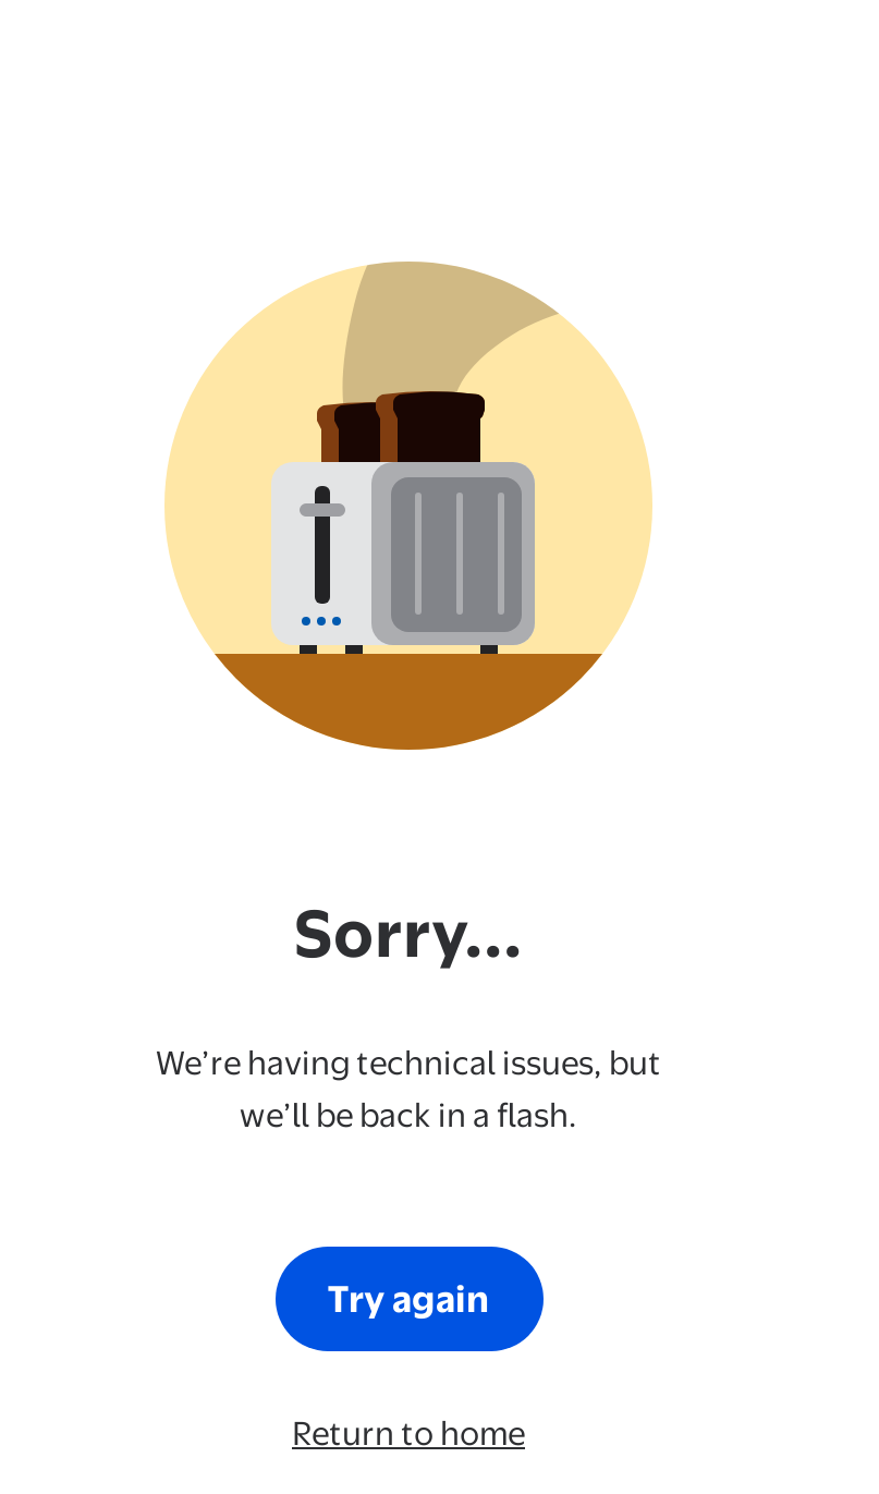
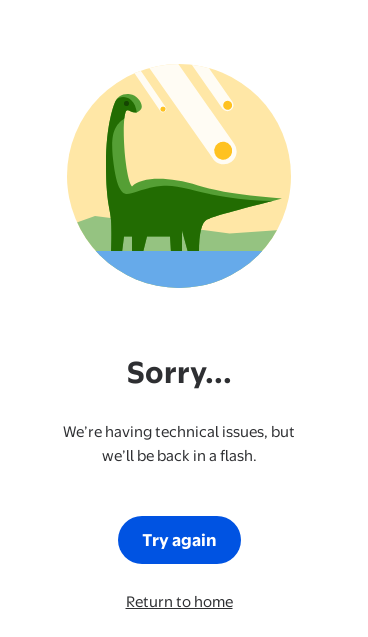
- [image]
+ [image]
